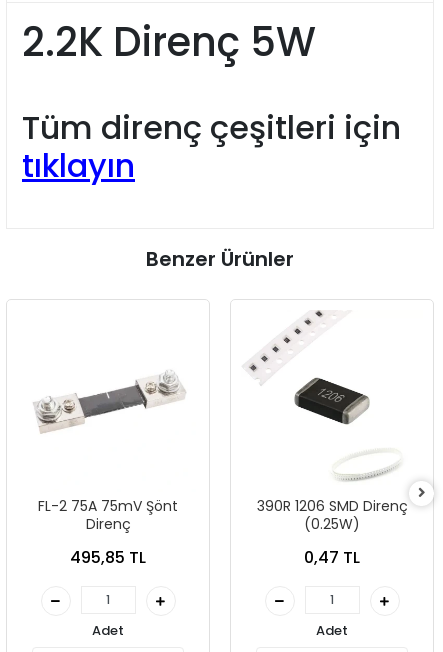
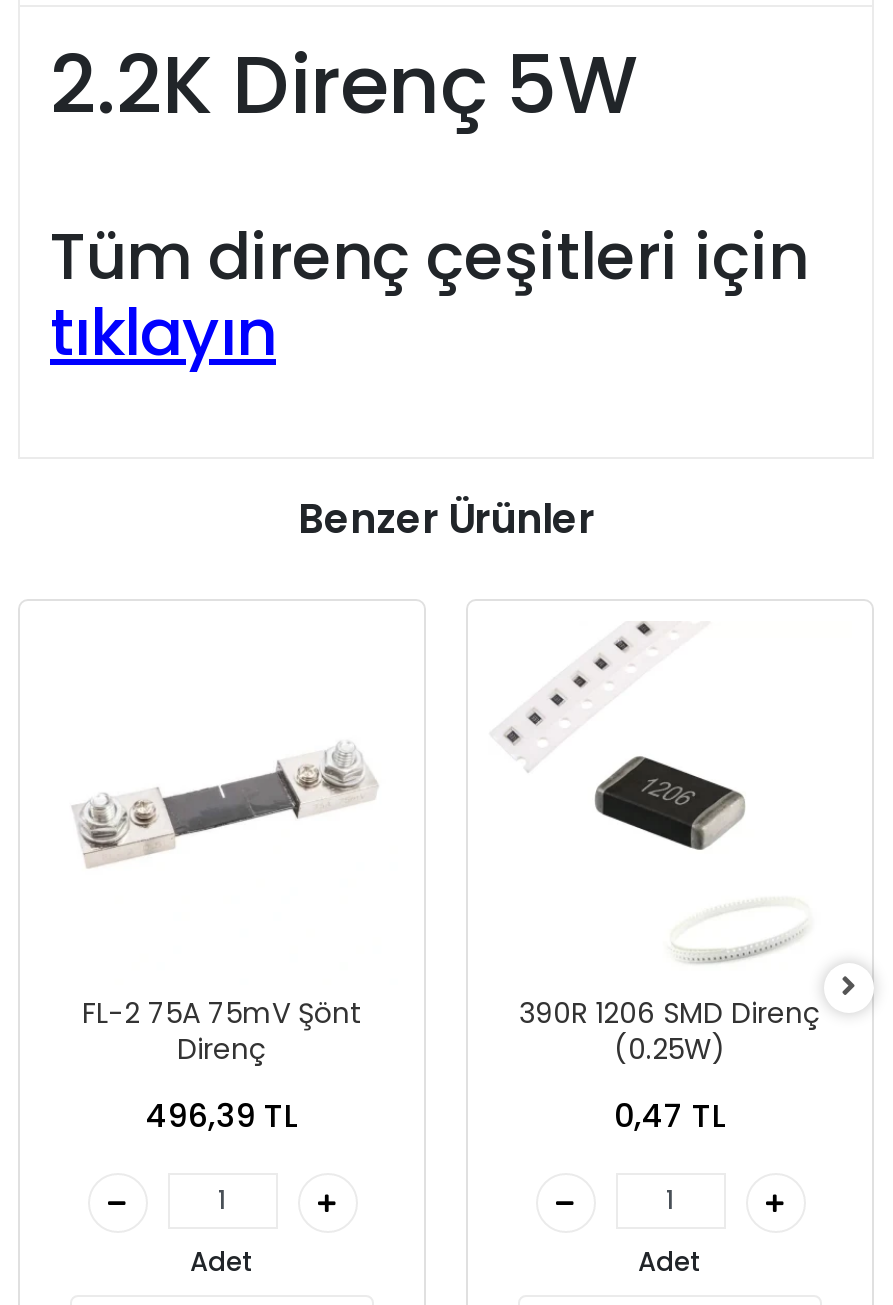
- 495,85 TL
+ 496,39 TL
